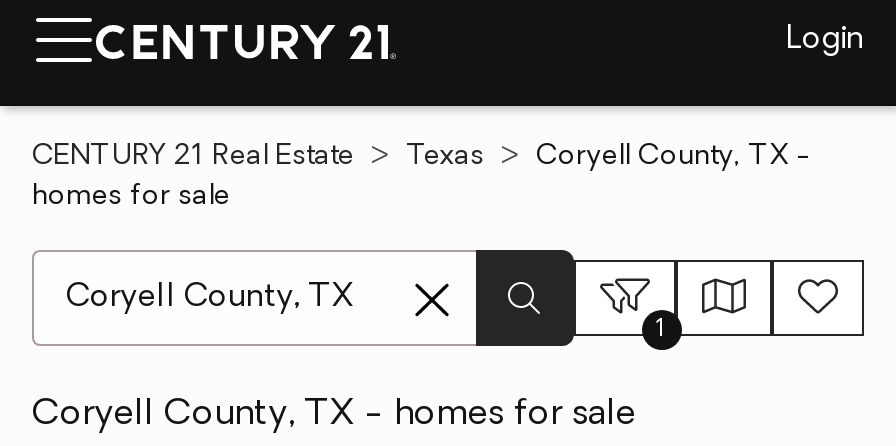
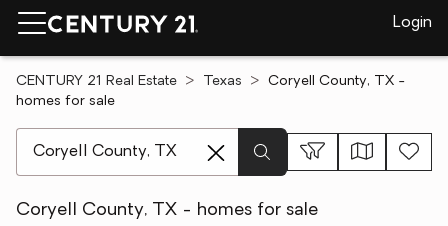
- 1
